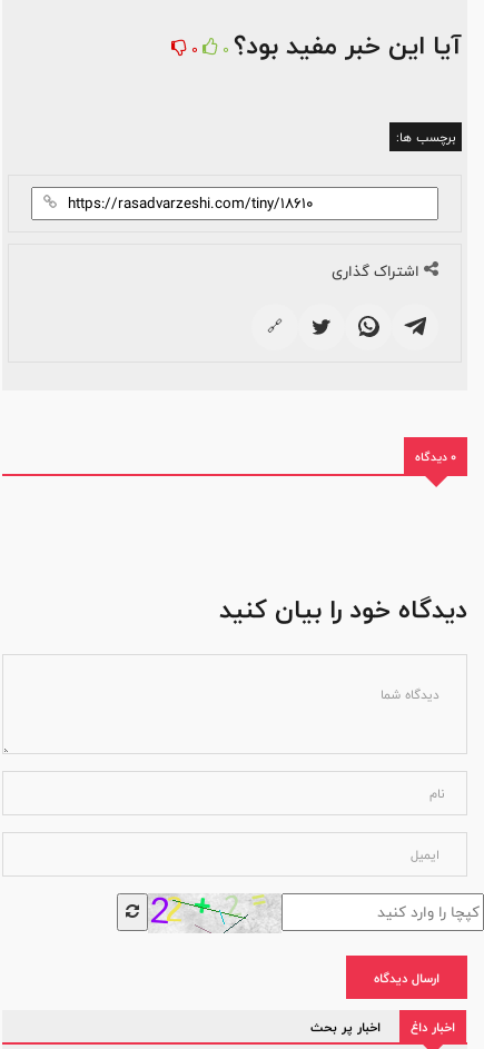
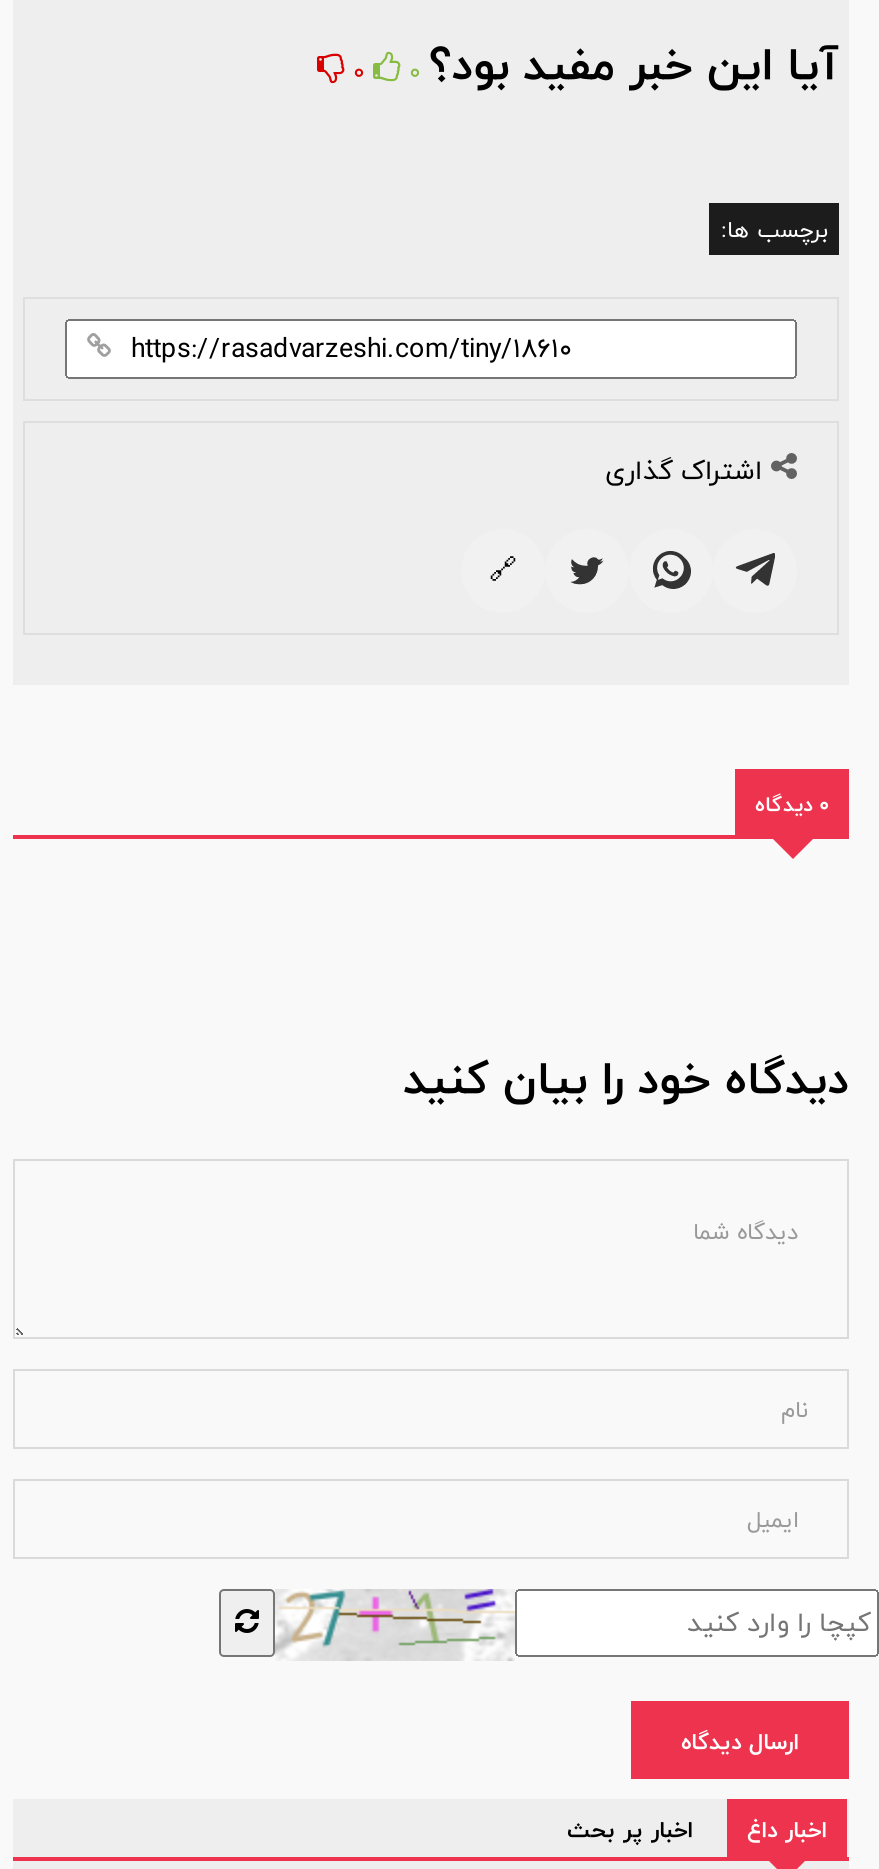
- [image]
+ [image]
